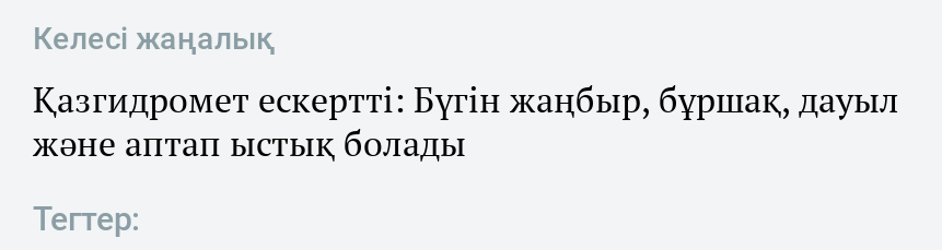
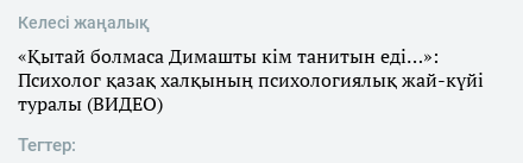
- Қазгидромет ескертті: Бүгін жаңбыр, бұршақ, дауыл
- және аптап ыстық болады
+ «Қытай болмаса Димашты кім танитын еді…»:
+ Психолог қазақ халқының психологиялық жай-күйі
+ туралы (ВИДЕО)
